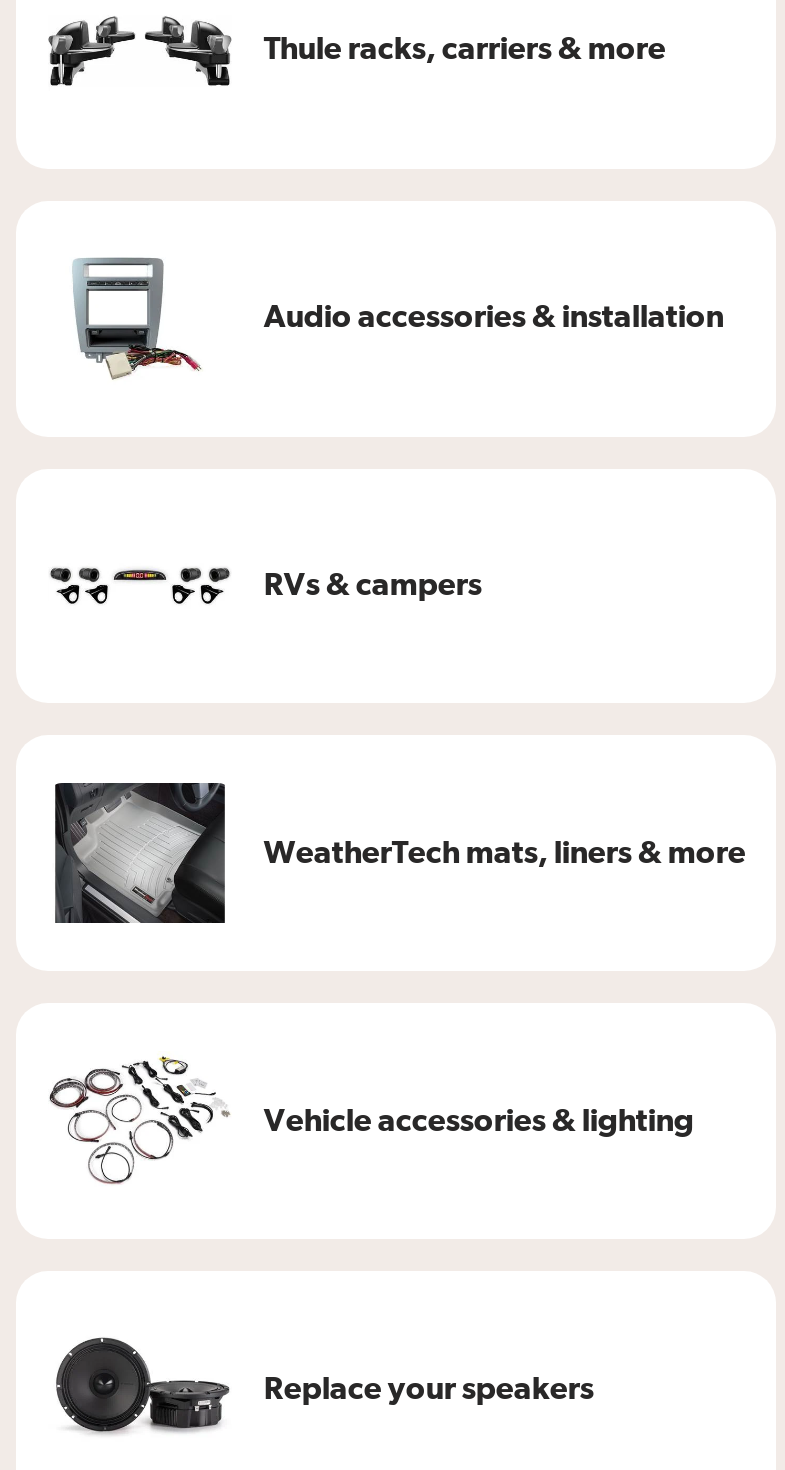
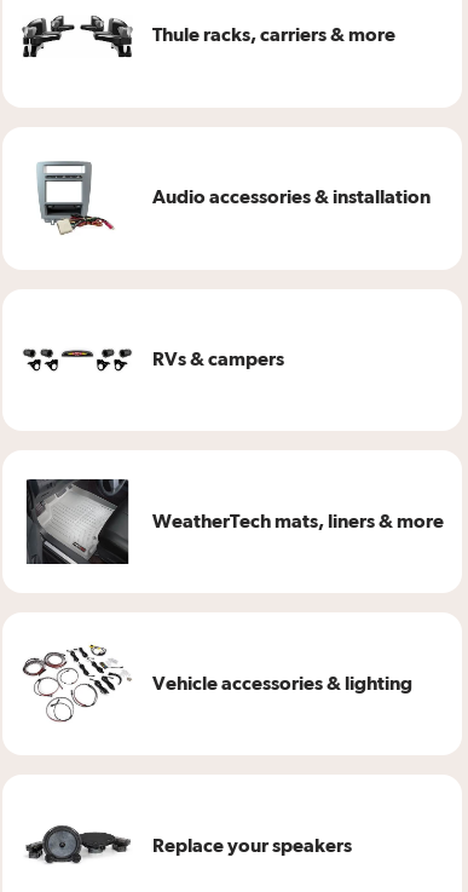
- [image]
+ [image]
